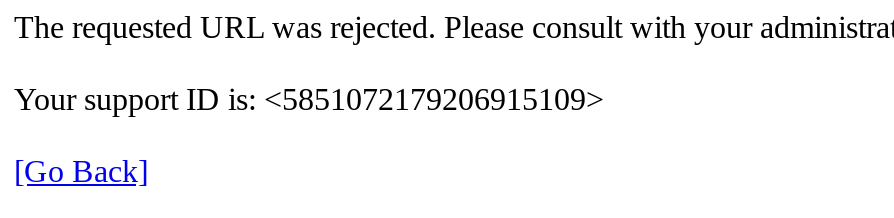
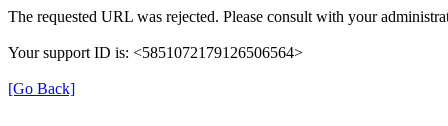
- Your support ID is: <5851072179206915109>
+ Your support ID is: <5851072179126506564>
